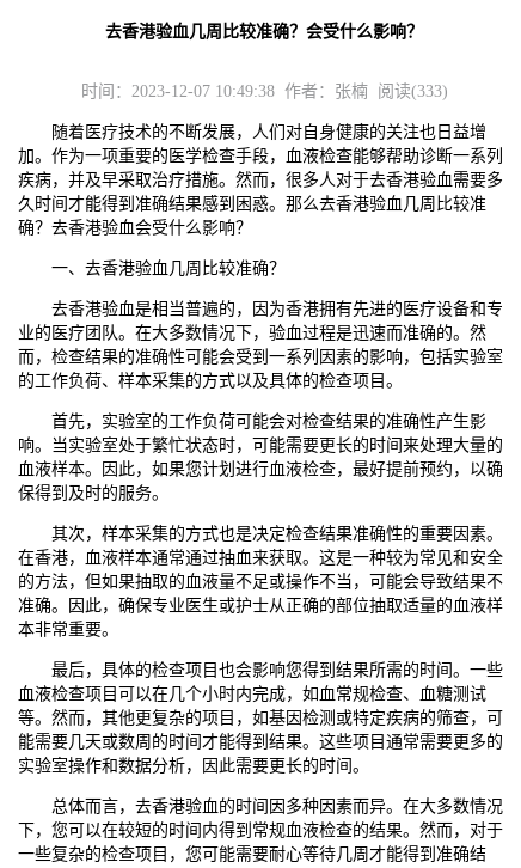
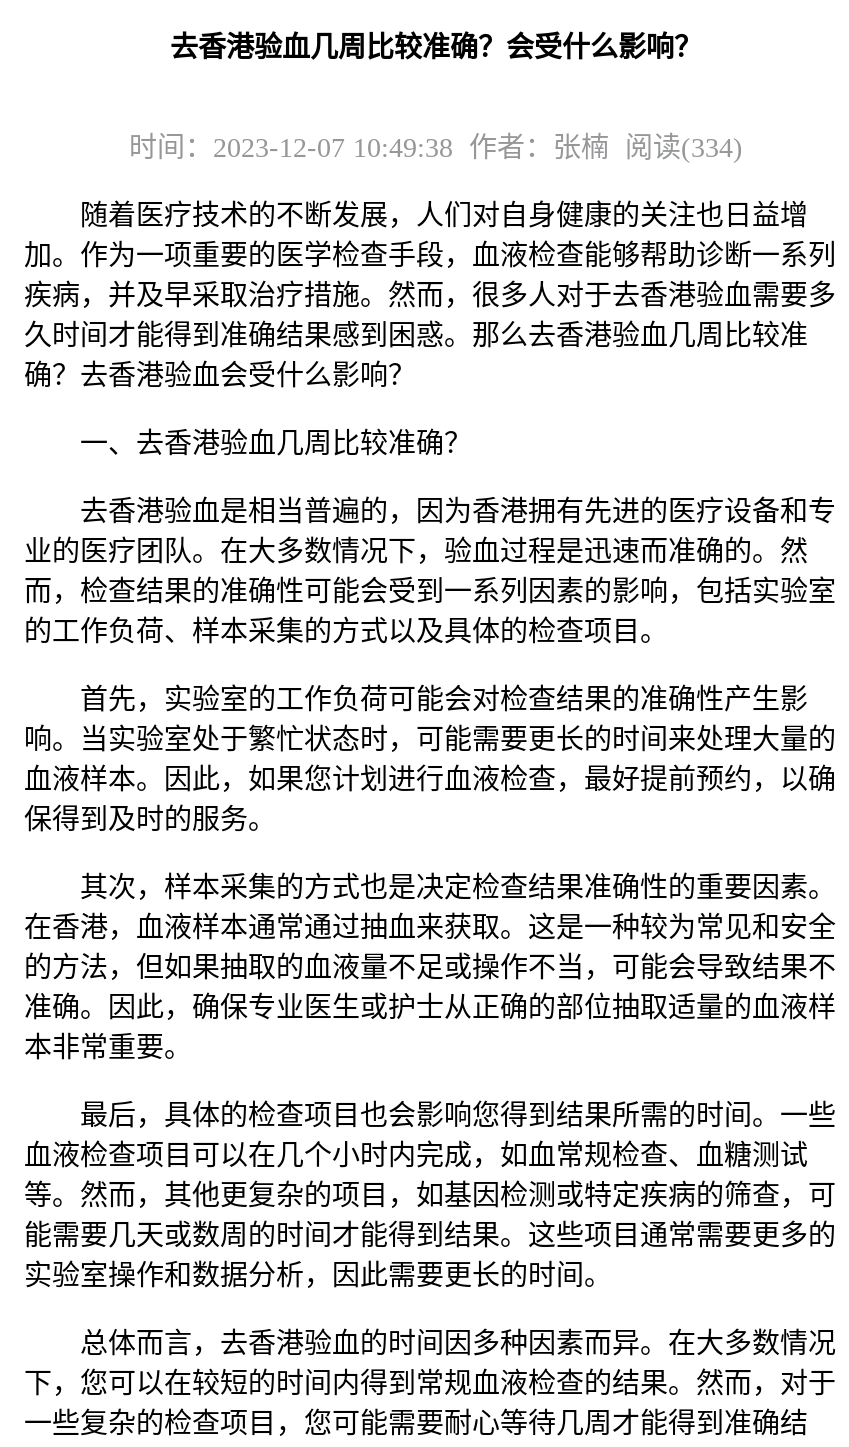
- 时间：2023-12-07 10:49:38 作者：张楠 阅读(333)
+ 时间：2023-12-07 10:49:38 作者：张楠 阅读(334)
